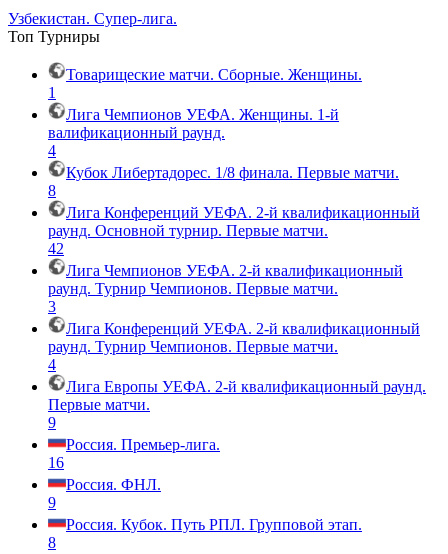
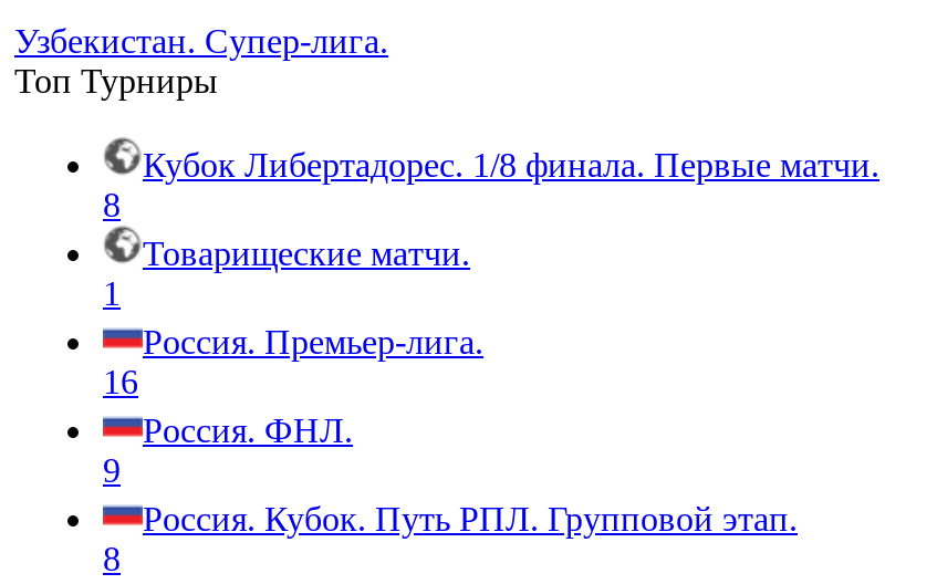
- Товарищеские матчи. Сборные. Женщины.
- 1
- Лига Чемпионов УЕФА. Женщины. 1-й
- валификационный раунд.
- 4

- Лига Конференций УЕФА. 2-й квалификационный
- раунд. Основной турнир. Первые матчи.
- 42
- Лига Чемпионов УЕФА. 2-й квалификационный
- раунд. Турнир Чемпионов. Первые матчи.
- 3
- Лига Конференций УЕФА. 2-й квалификационный
- раунд. Турнир Чемпионов. Первые матчи.
- 4
- Лига Европы УЕФА. 2-й квалификационный раунд.
- Первые матчи.
- 9
+ Товарищеские матчи.
+ 1
